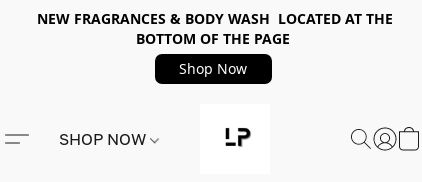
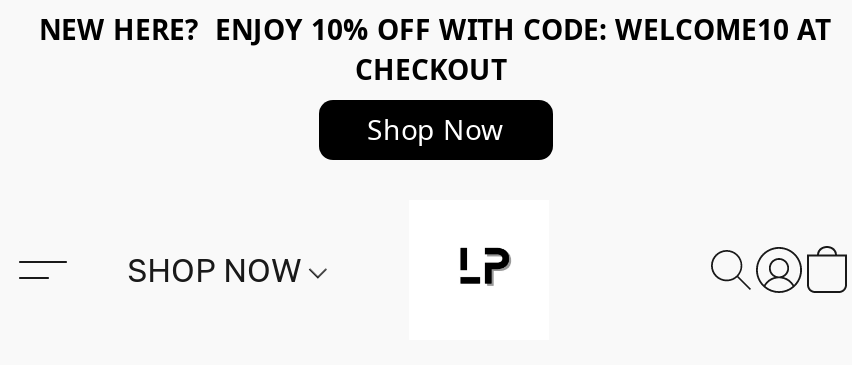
- NEW FRAGRANCES & BODY WASH LOCATED AT THE
- BOTTOM OF THE PAGE
+ NEW HERE? ENJOY 10% OFF WITH CODE: WELCOME10 AT
+ CHECKOUT
